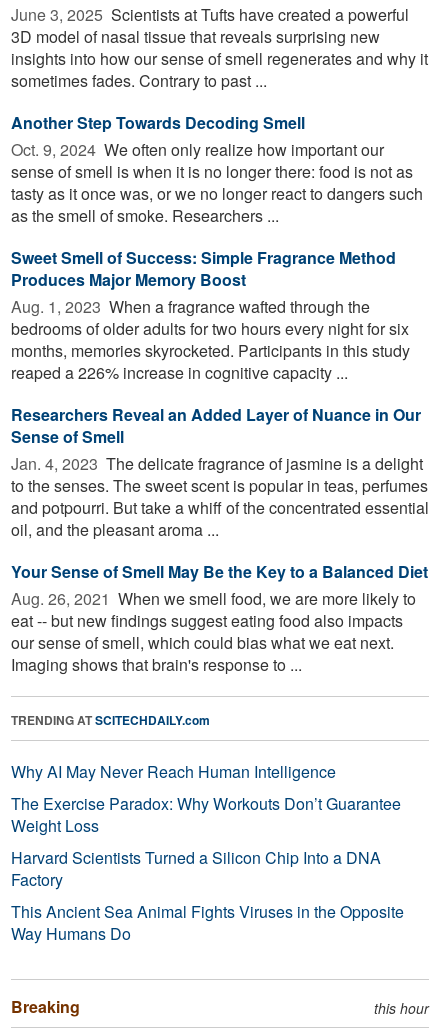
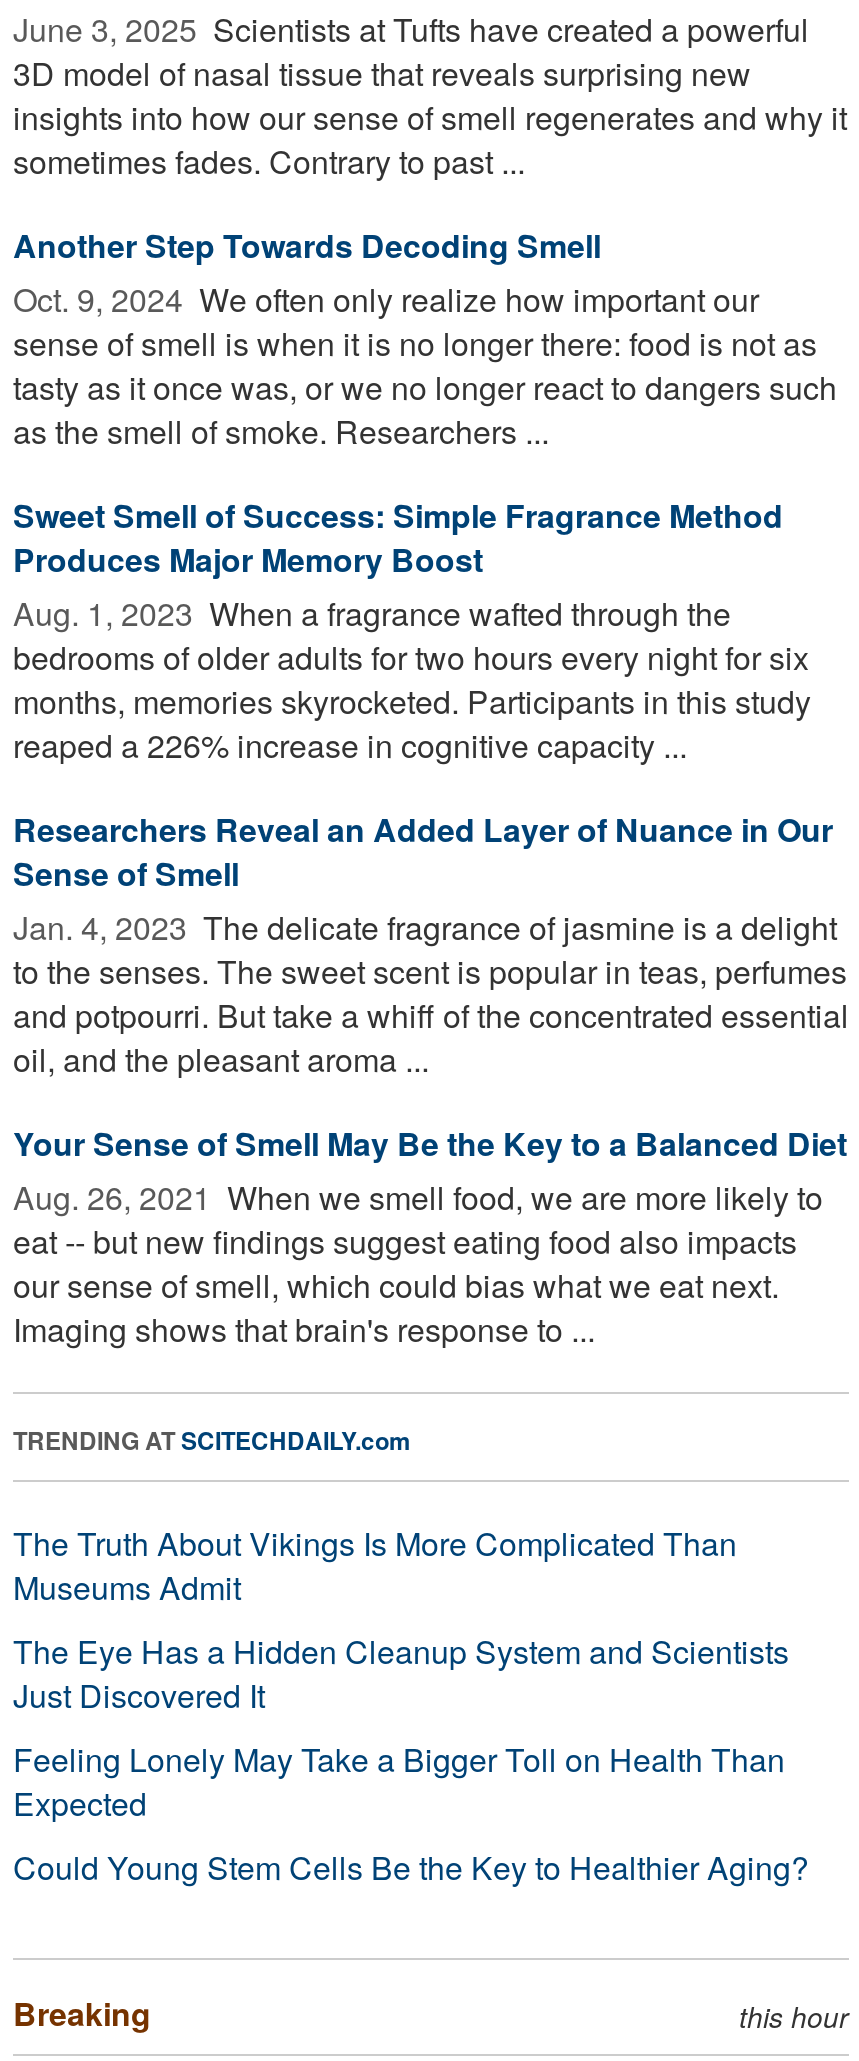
- Why AI May Never Reach Human Intelligence
- The Exercise Paradox: Why Workouts Don’t Guarantee
- Weight Loss
- Harvard Scientists Turned a Silicon Chip Into a DNA
- Factory
- This Ancient Sea Animal Fights Viruses in the Opposite
- Way Humans Do
+ The Truth About Vikings Is More Complicated Than
+ Museums Admit
+ The Eye Has a Hidden Cleanup System and Scientists
+ Just Discovered It
+ Feeling Lonely May Take a Bigger Toll on Health Than
+ Expected
+ Could Young Stem Cells Be the Key to Healthier Aging?
